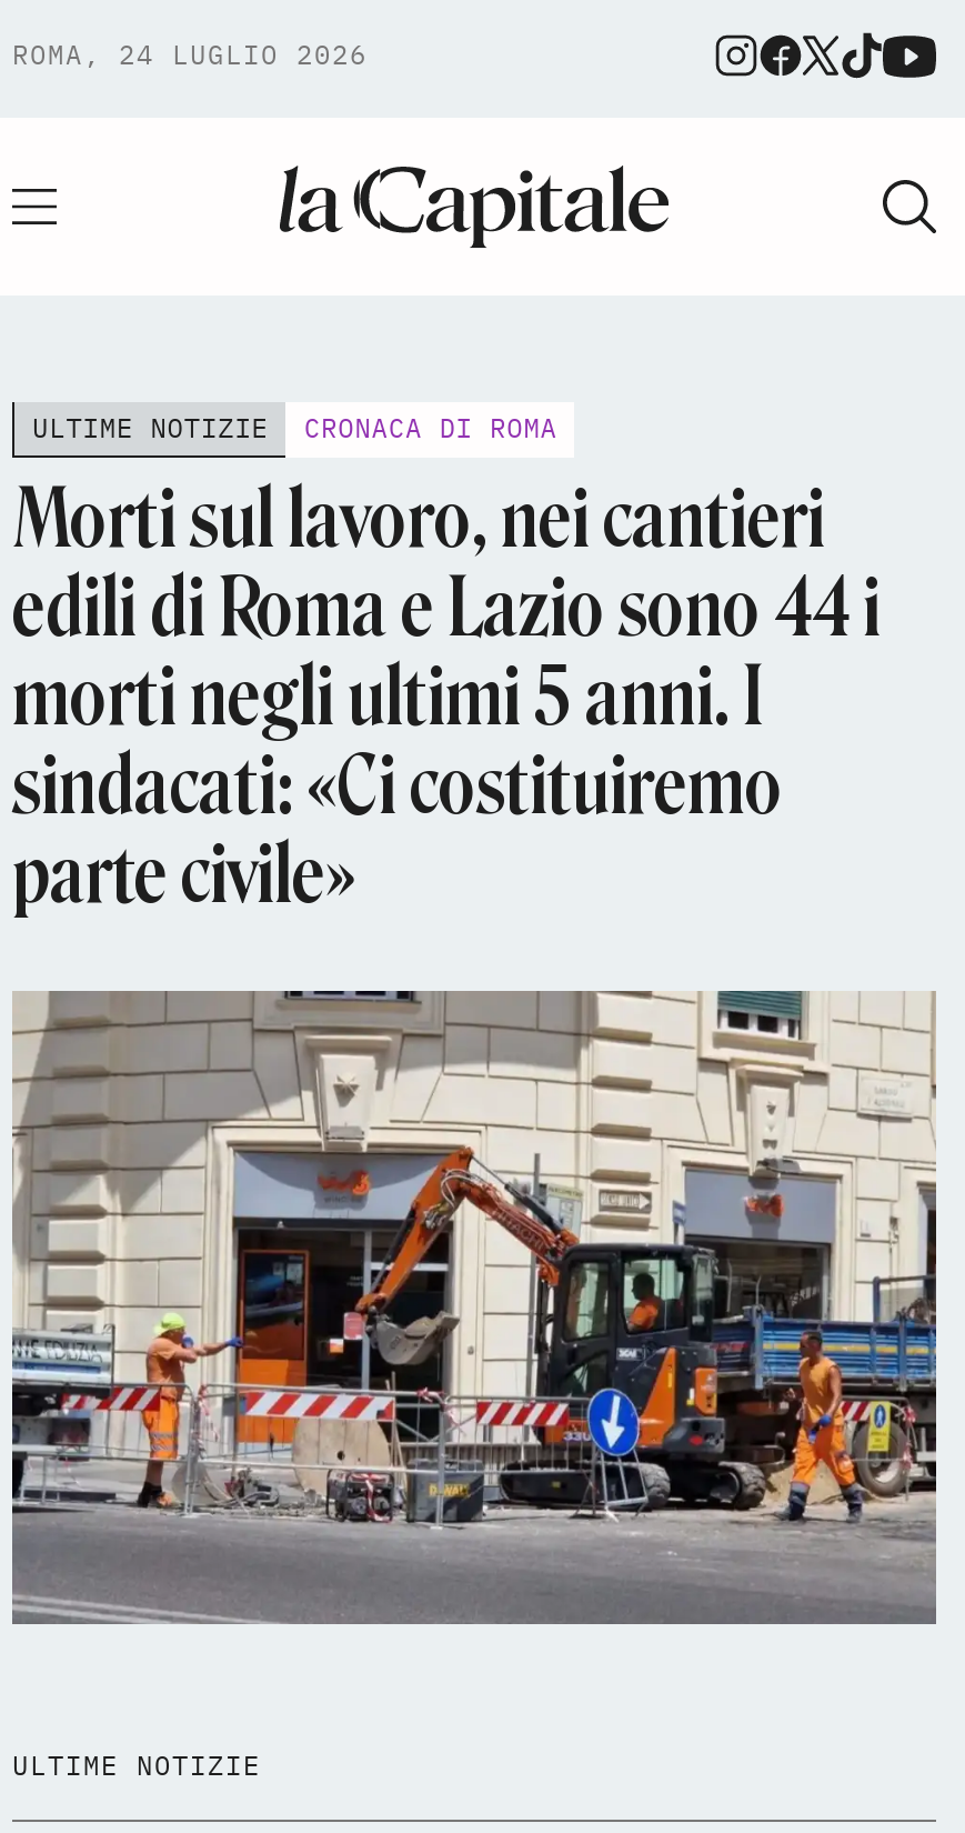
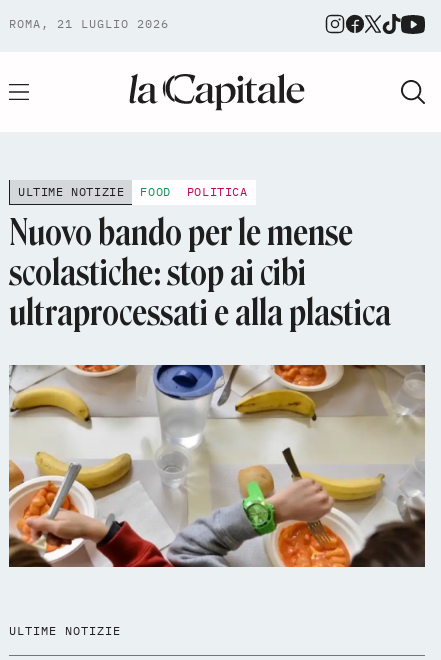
- ROMA, 24 LUGLIO 2026
+ ROMA, 21 LUGLIO 2026

- CRONACA DI ROMA
- Morti sul lavoro, nei cantieri
- edili di Roma e Lazio sono 44 i
- morti negli ultimi 5 anni. I
- sindacati: «Ci costituiremo
- parte civile»
+ FOOD
+ POLITICA
+ Nuovo bando per le mense
+ scolastiche: stop ai cibi
+ ultraprocessati e alla plastica

- [image]
+ [image]
